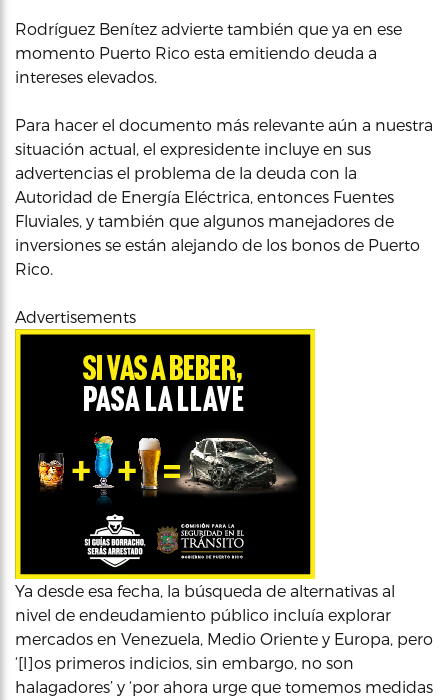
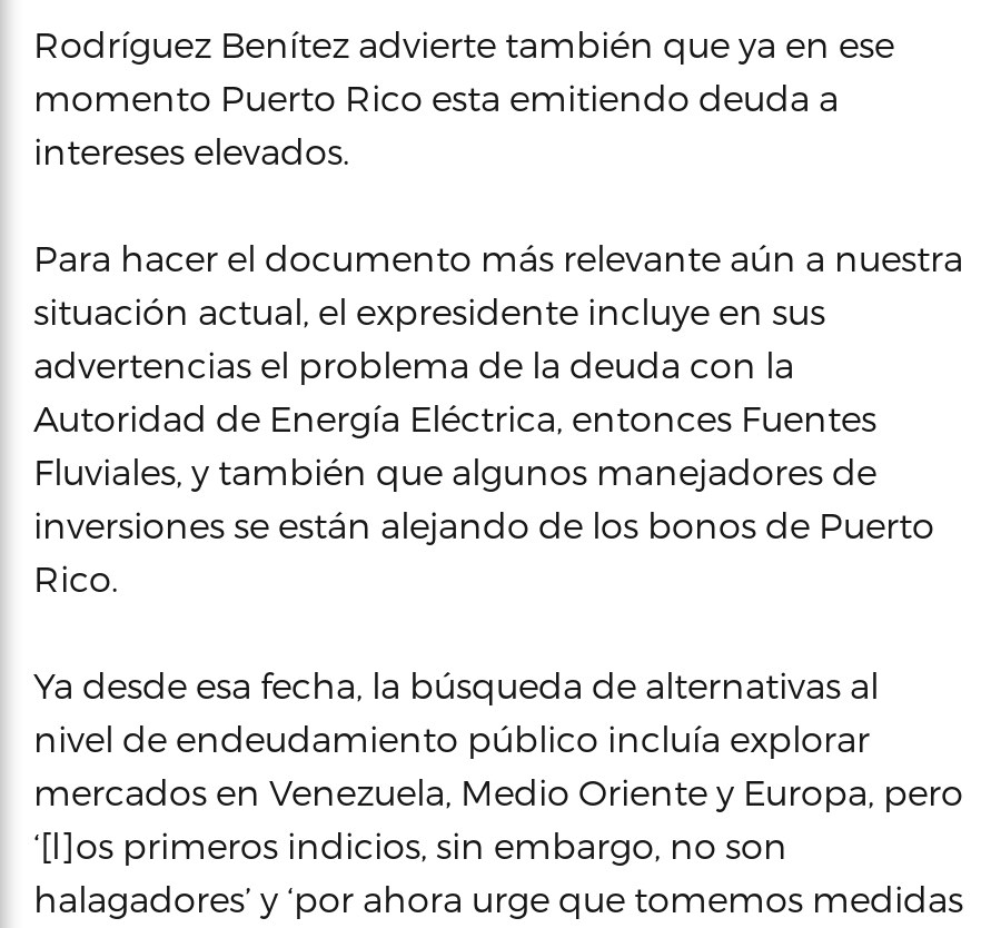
- Advertisements

- [image]
